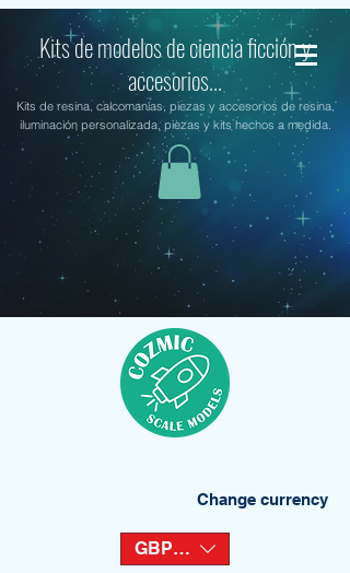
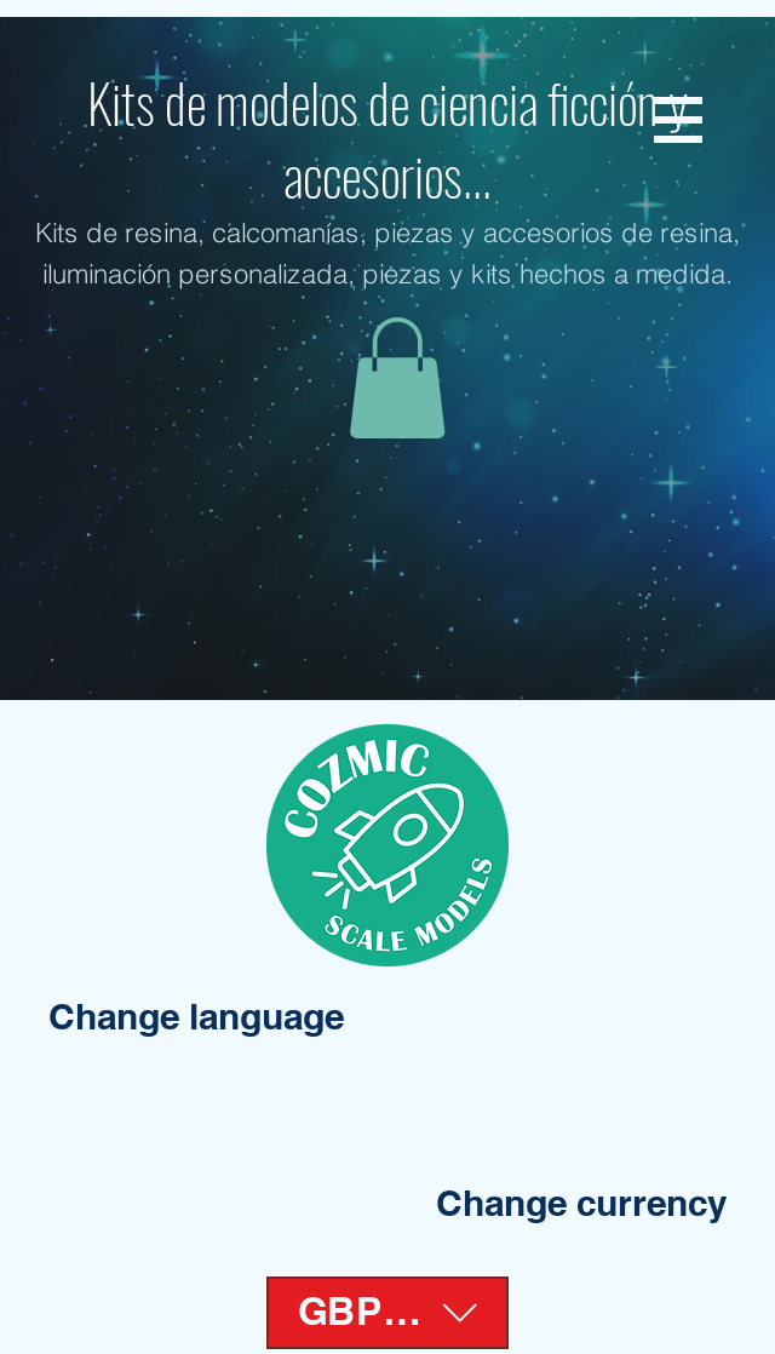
+ Change language
